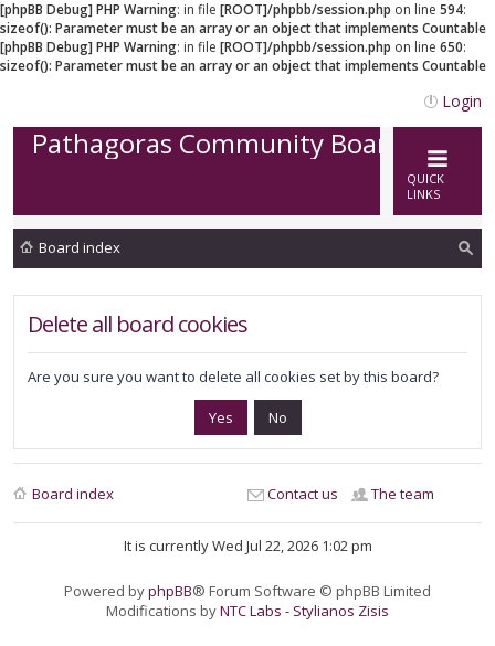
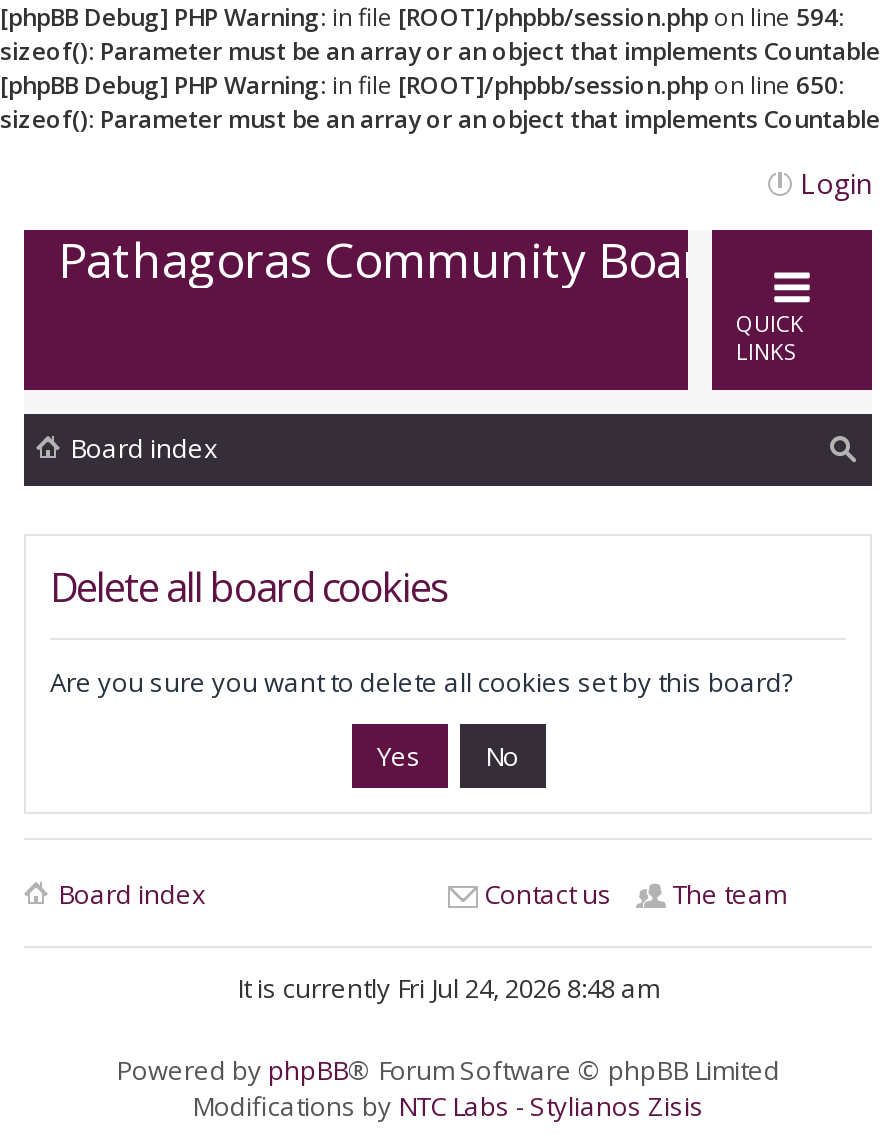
- It is currently Wed Jul 22, 2026 1:02 pm
+ It is currently Fri Jul 24, 2026 8:48 am
